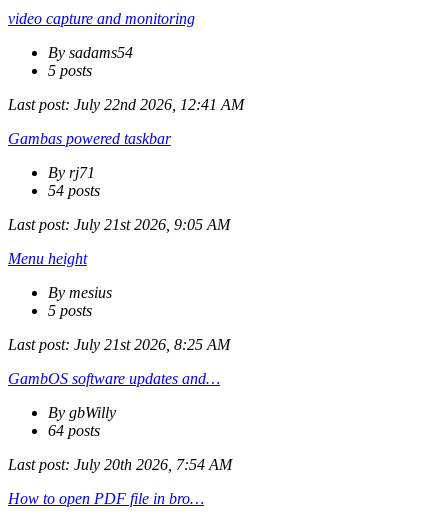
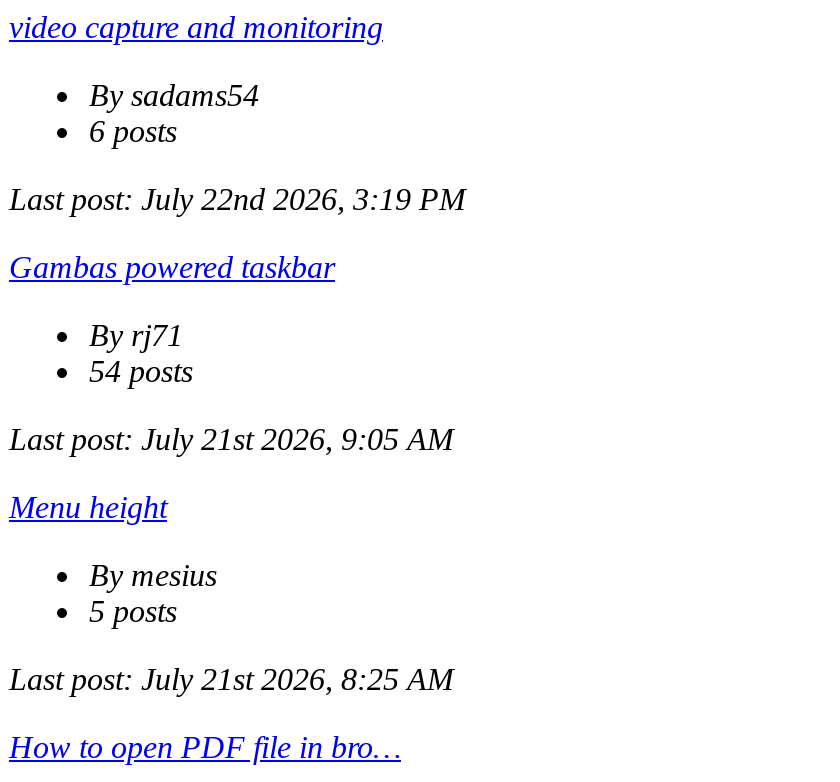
- 5 posts
+ 6 posts

- Last post: July 22nd 2026, 12:41 AM
+ Last post: July 22nd 2026, 3:19 PM

- GambOS software updates and…
- By gbWilly
- 64 posts
- Last post: July 20th 2026, 7:54 AM
